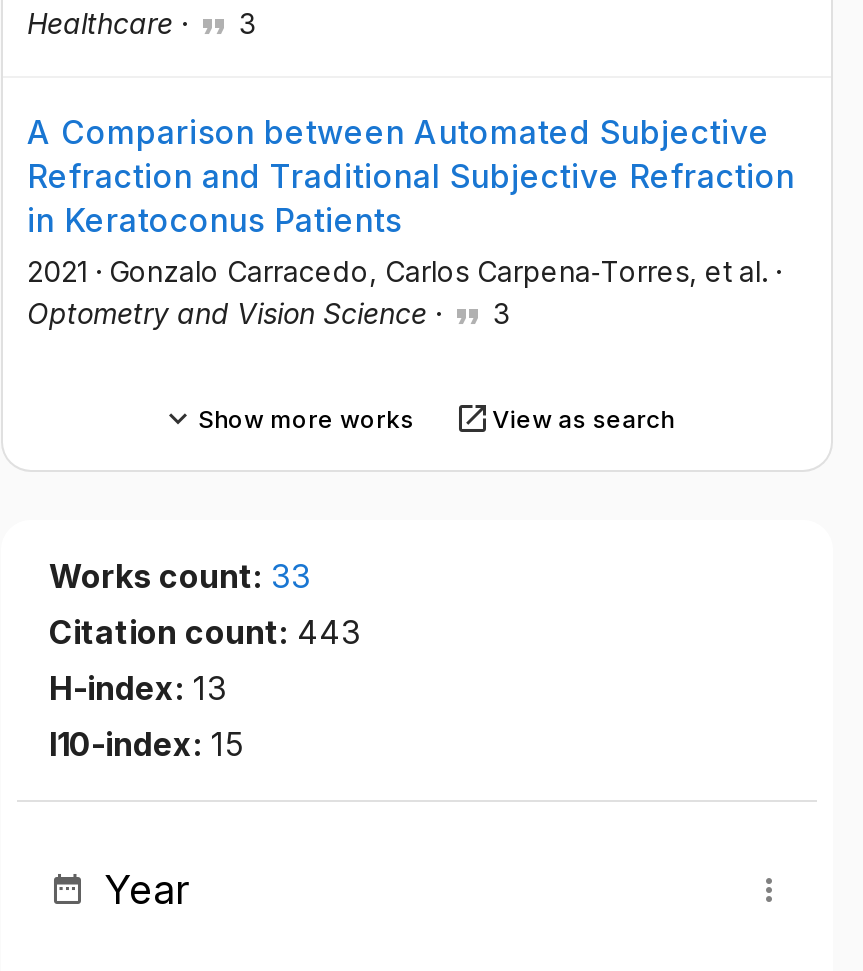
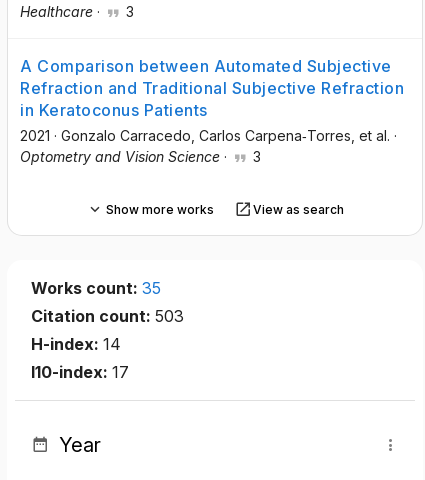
- Works count: 33
+ Works count: 35

- Citation count: 443
+ Citation count: 503

- H-index: 13
+ H-index: 14

- I10-index: 15
+ I10-index: 17
